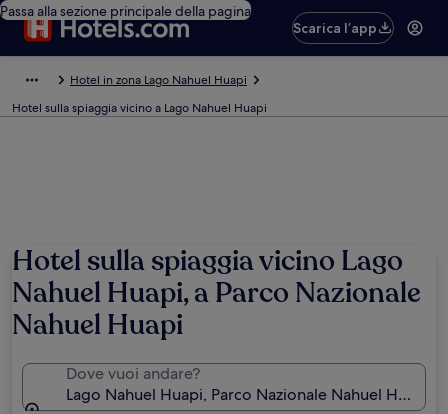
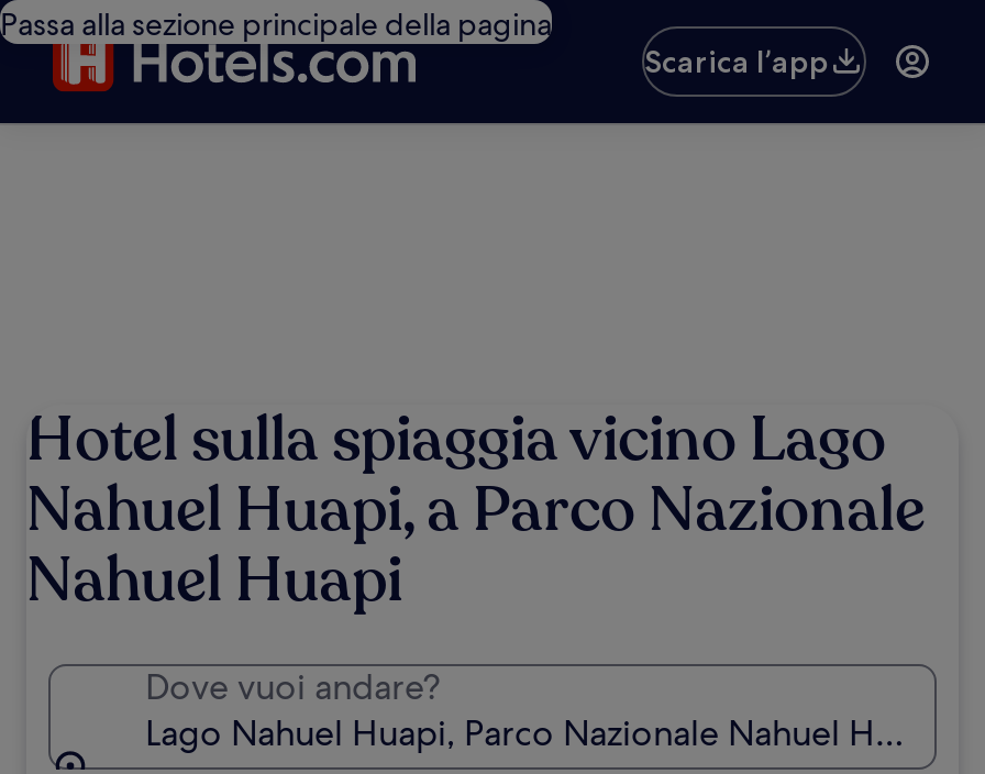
- Hotel in zona Lago Nahuel Huapi
- Hotel sulla spiaggia vicino a Lago Nahuel Huapi
